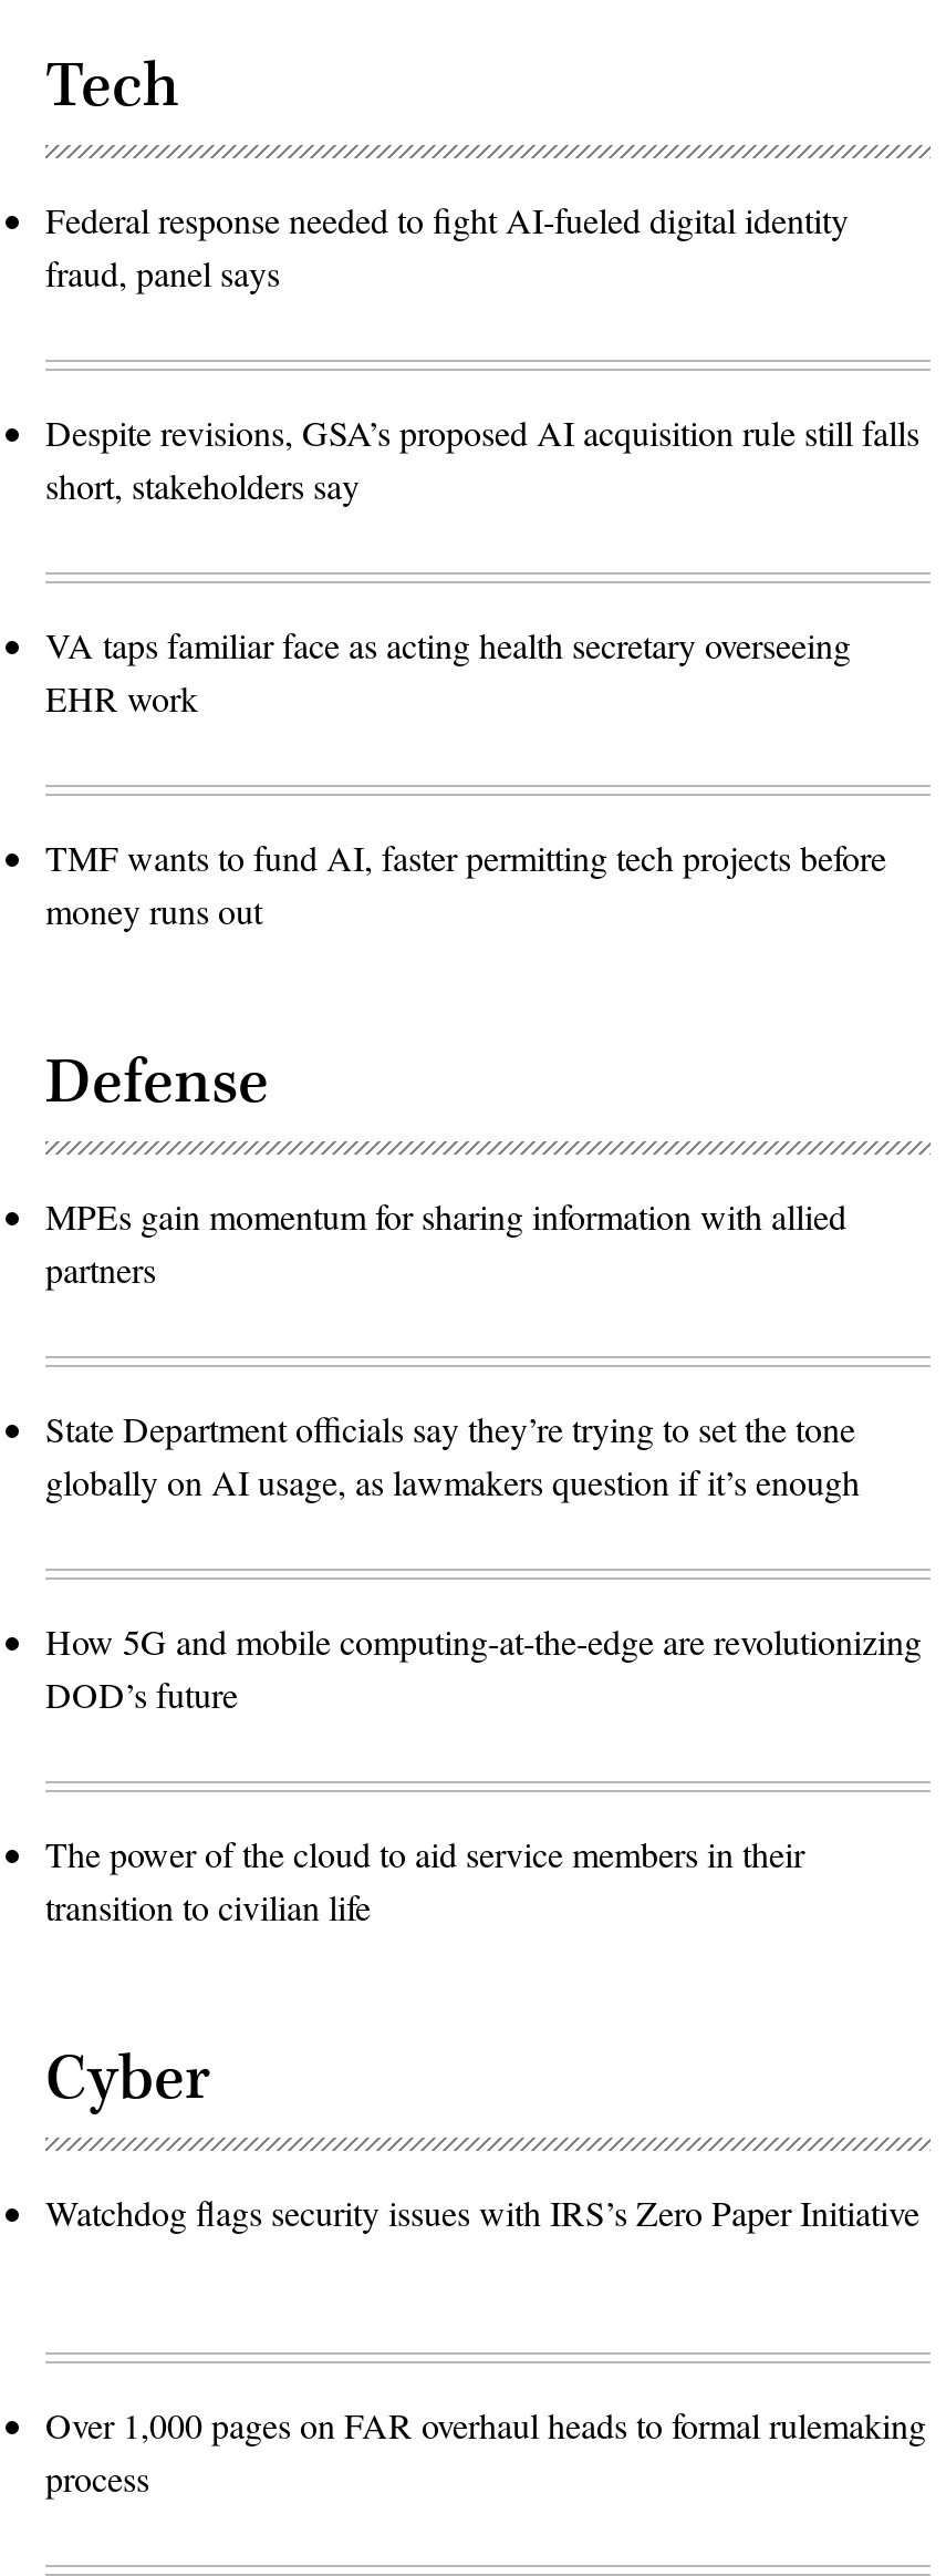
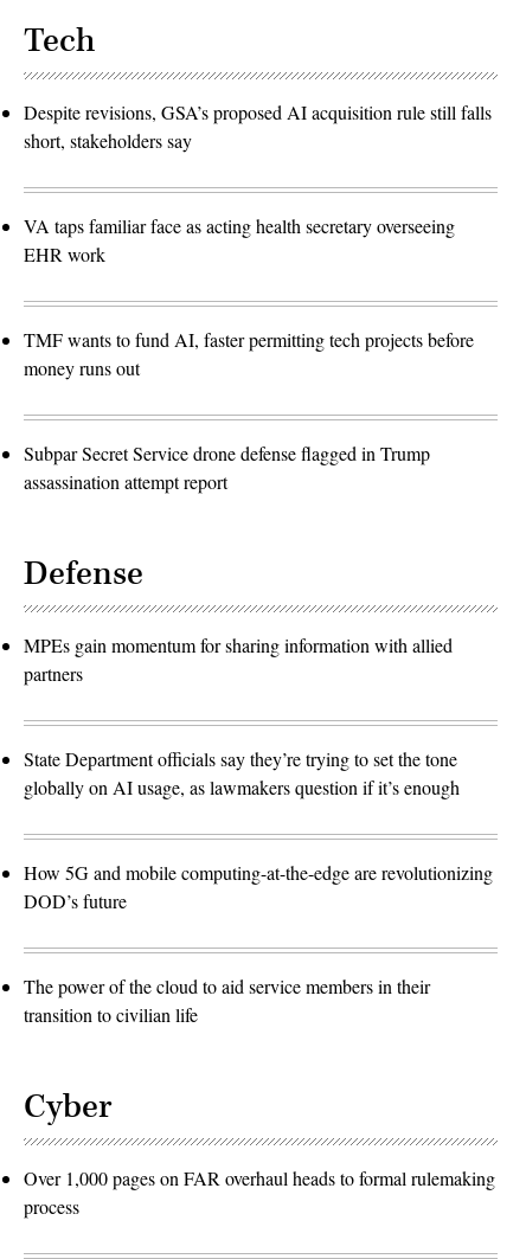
- Federal response needed to fight AI-fueled digital identity
- fraud, panel says

+ Subpar Secret Service drone defense flagged in Trump
+ assassination attempt report

- Watchdog flags security issues with IRS’s Zero Paper Initiative
